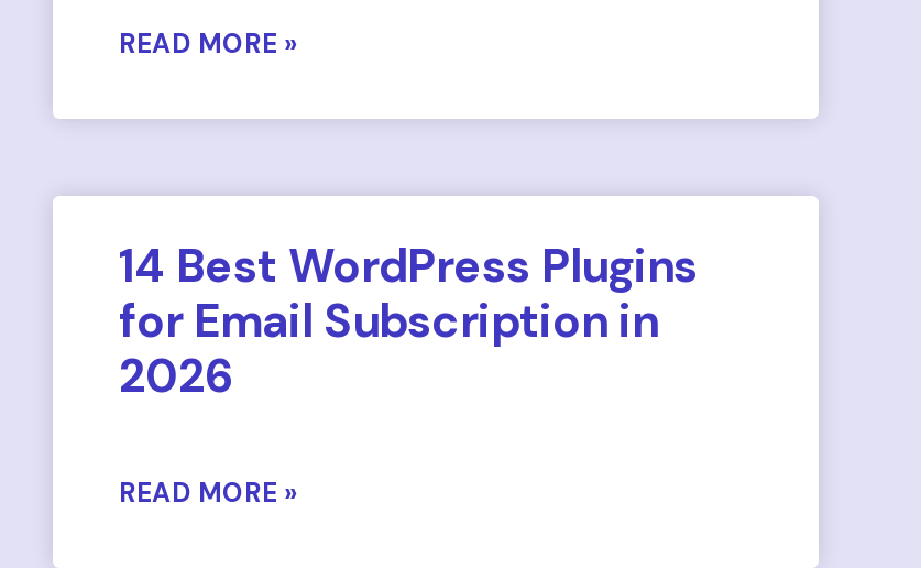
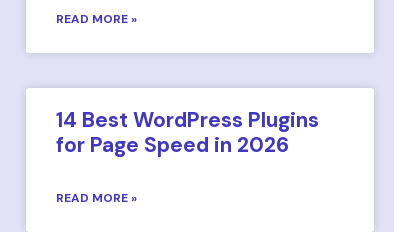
- for Email Subscription in
- 2026
+ for Page Speed in 2026
